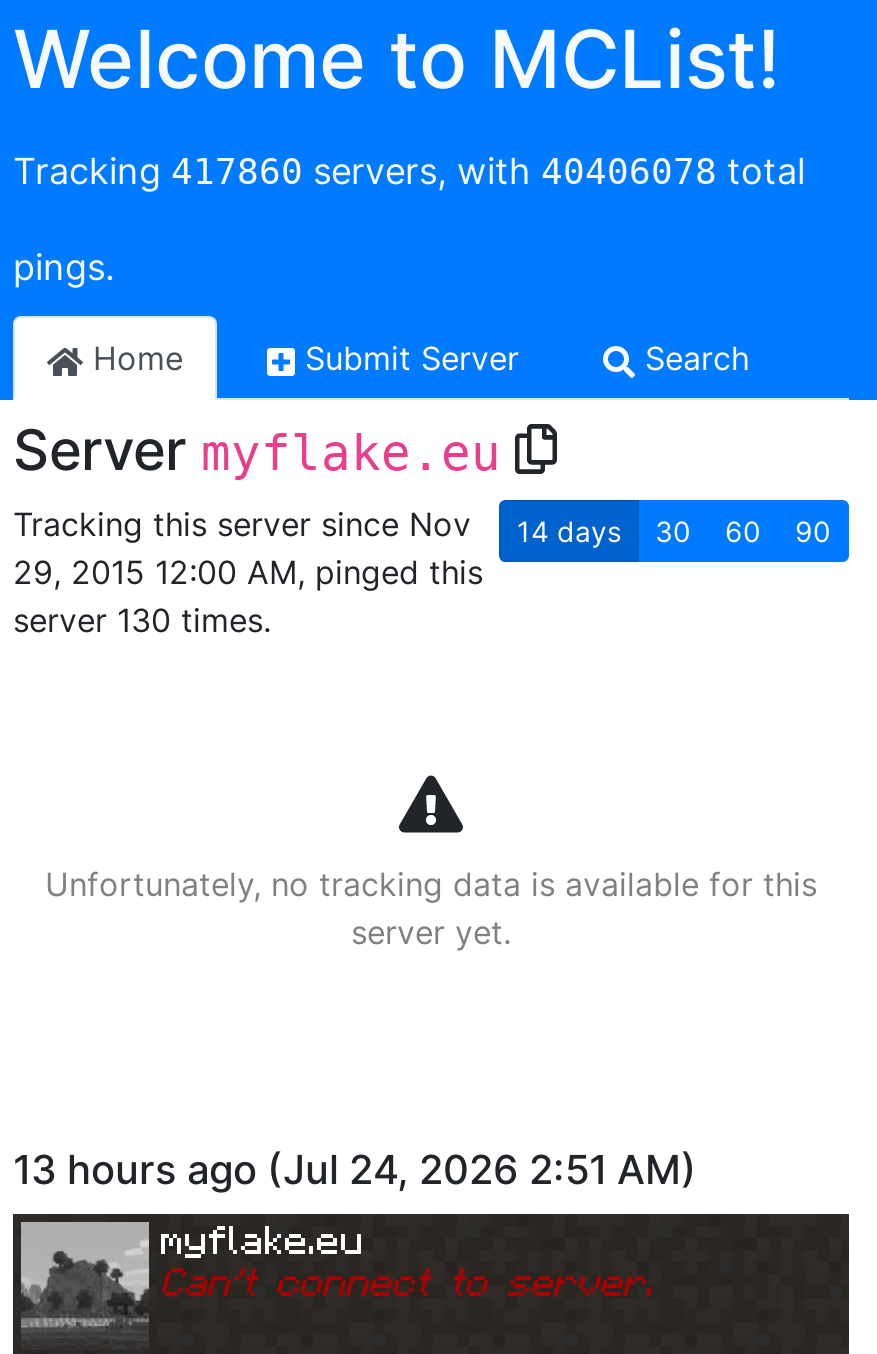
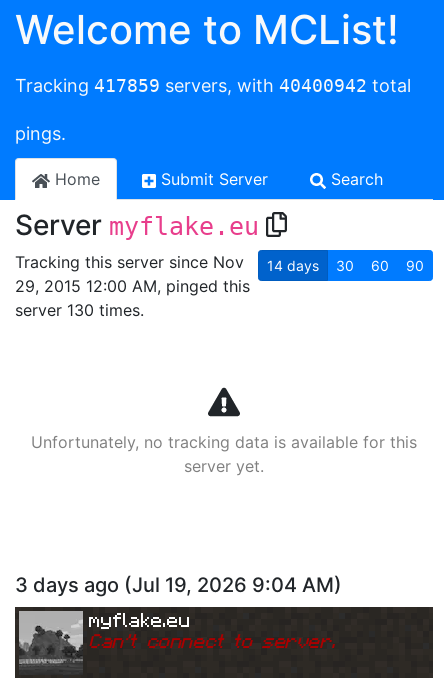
- Tracking 417860 servers, with 40406078 total
+ Tracking 417859 servers, with 40400942 total

- 13 hours ago (Jul 24, 2026 2:51 AM)
+ 3 days ago (Jul 19, 2026 9:04 AM)
